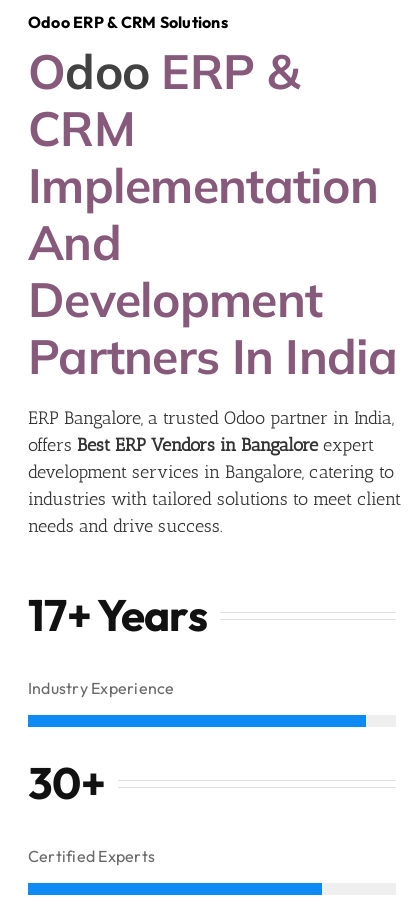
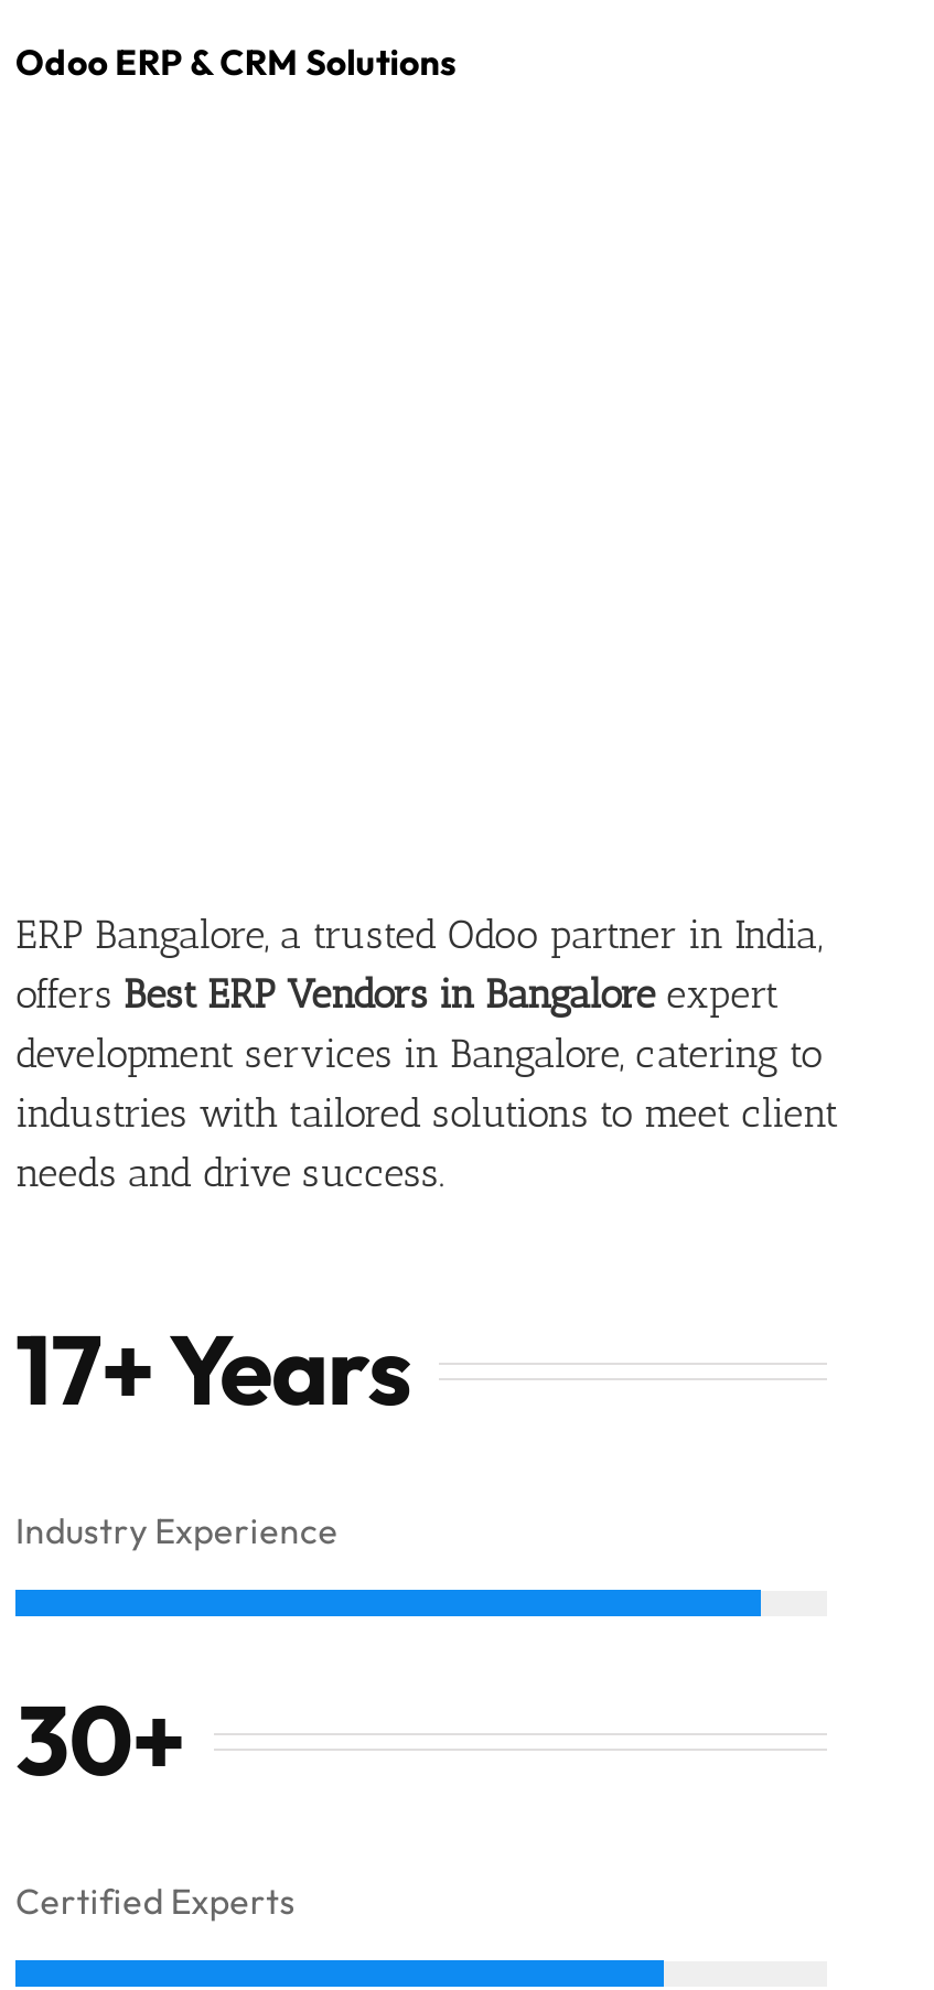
- ODoo ERP &
- CRM
- Implementation
- And
- Development
- Partners In India
